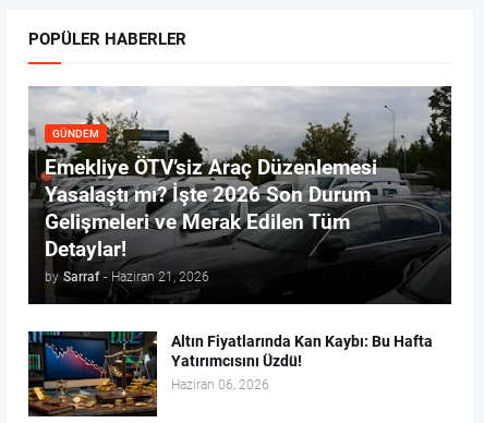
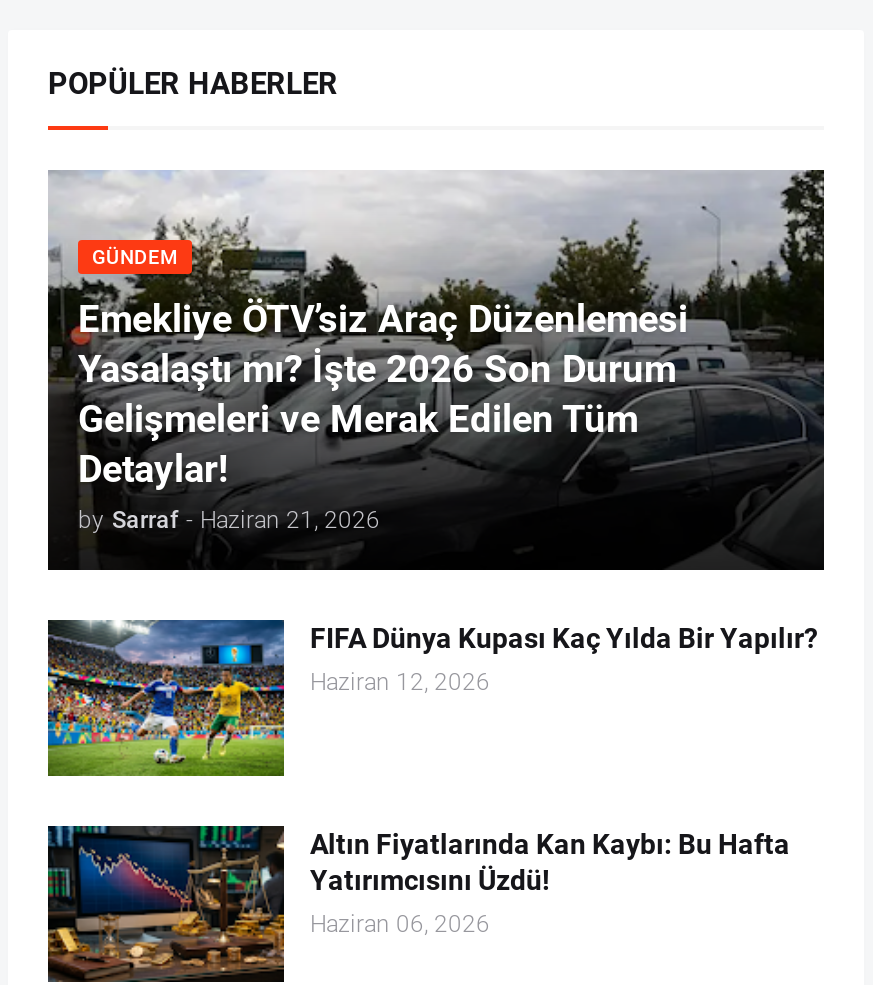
+ [image]
+ FIFA Dünya Kupası Kaç Yılda Bir Yapılır?
+ Haziran 12, 2026
